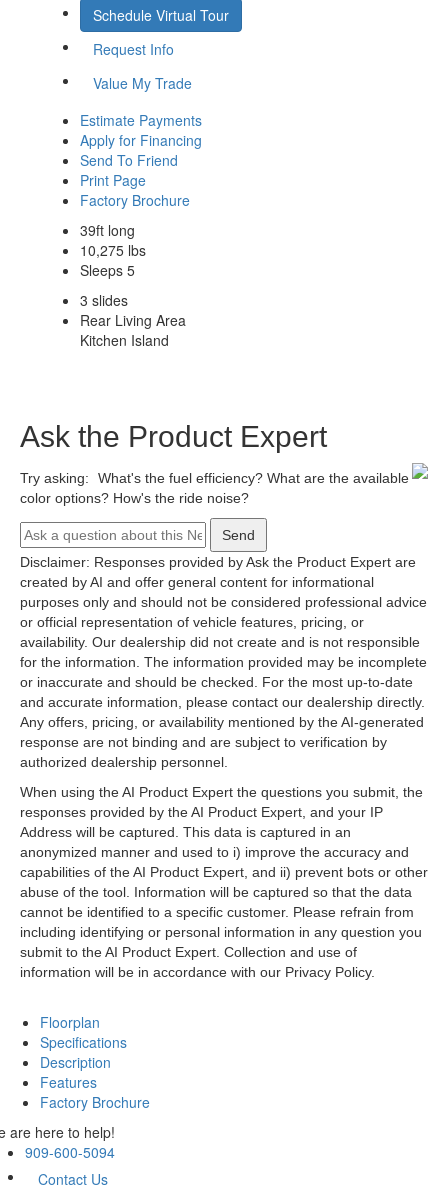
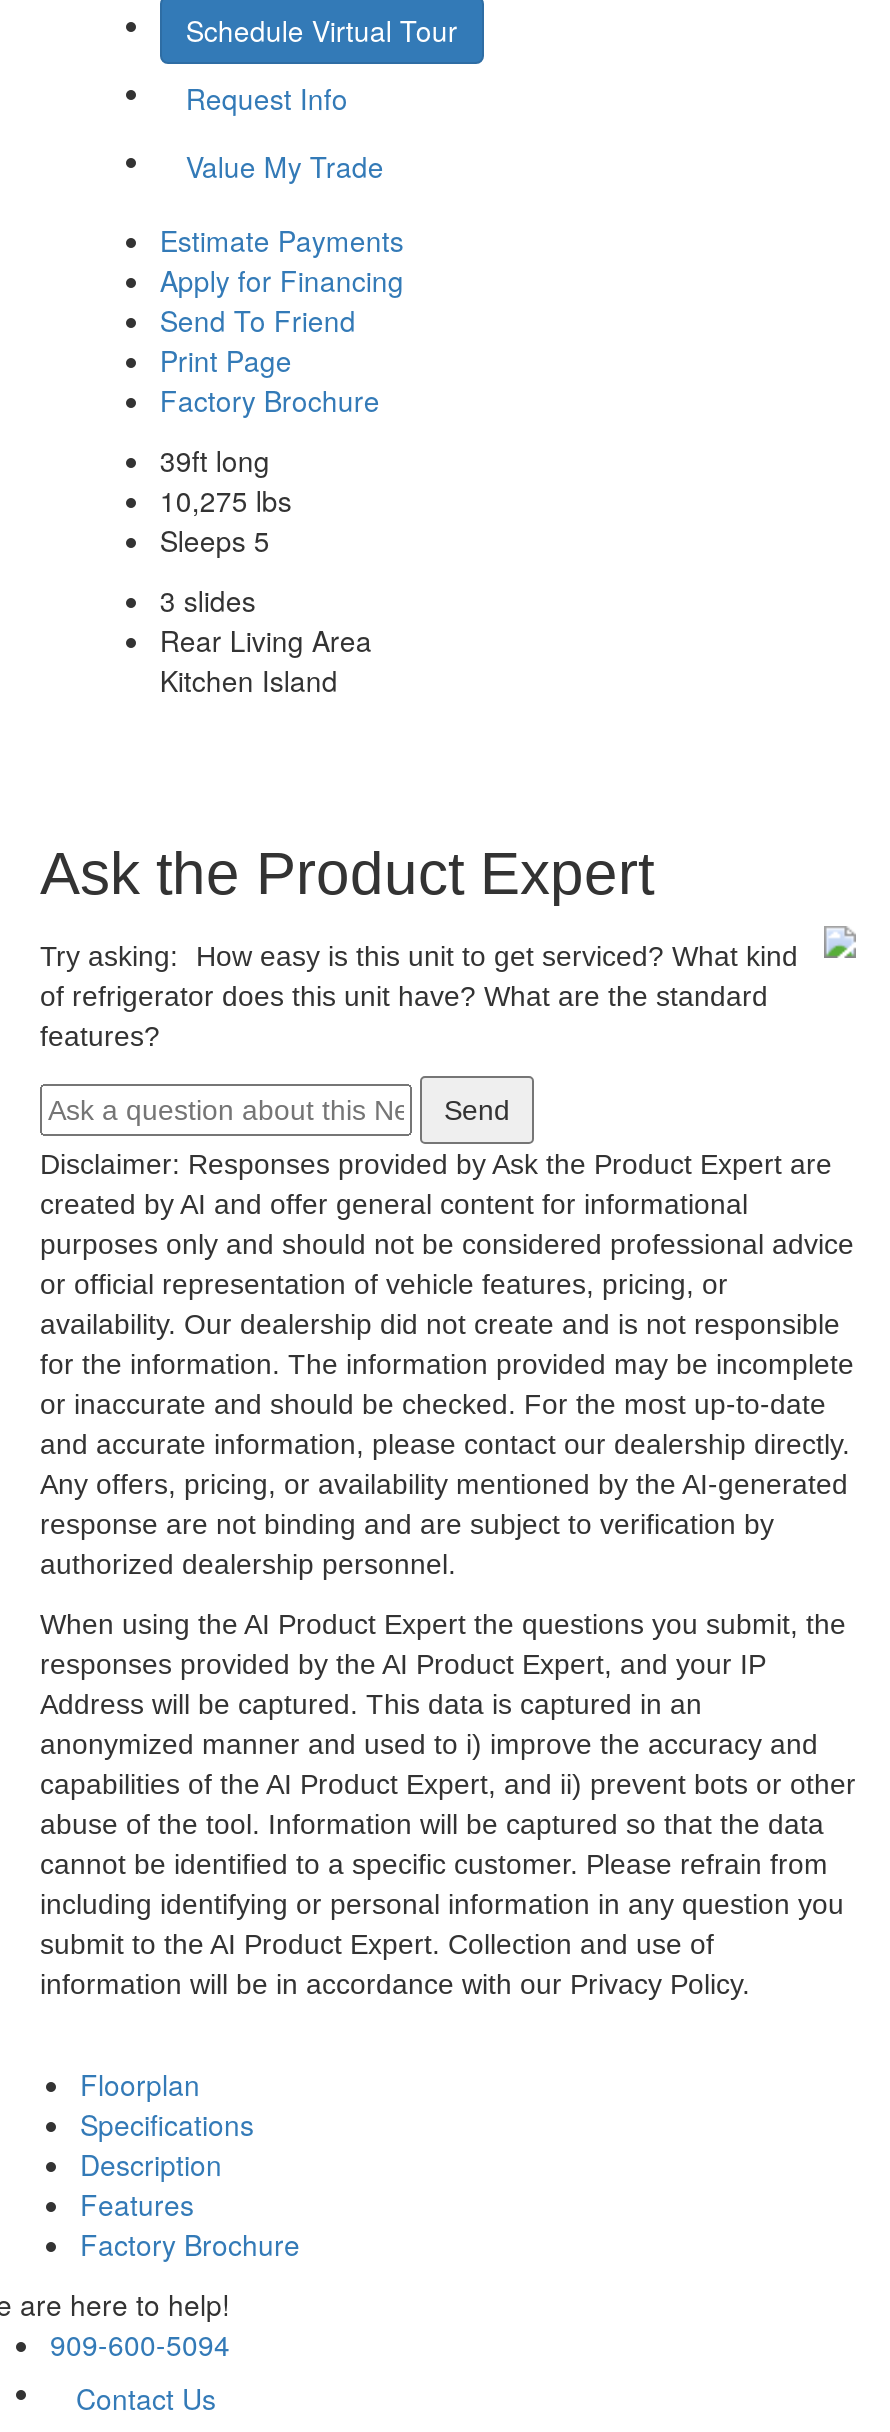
- Try asking: What's the fuel efficiency? What are the available
- color options? How's the ride noise?
+ Try asking: How easy is this unit to get serviced? What kind
+ of refrigerator does this unit have? What are the standard
+ features?
